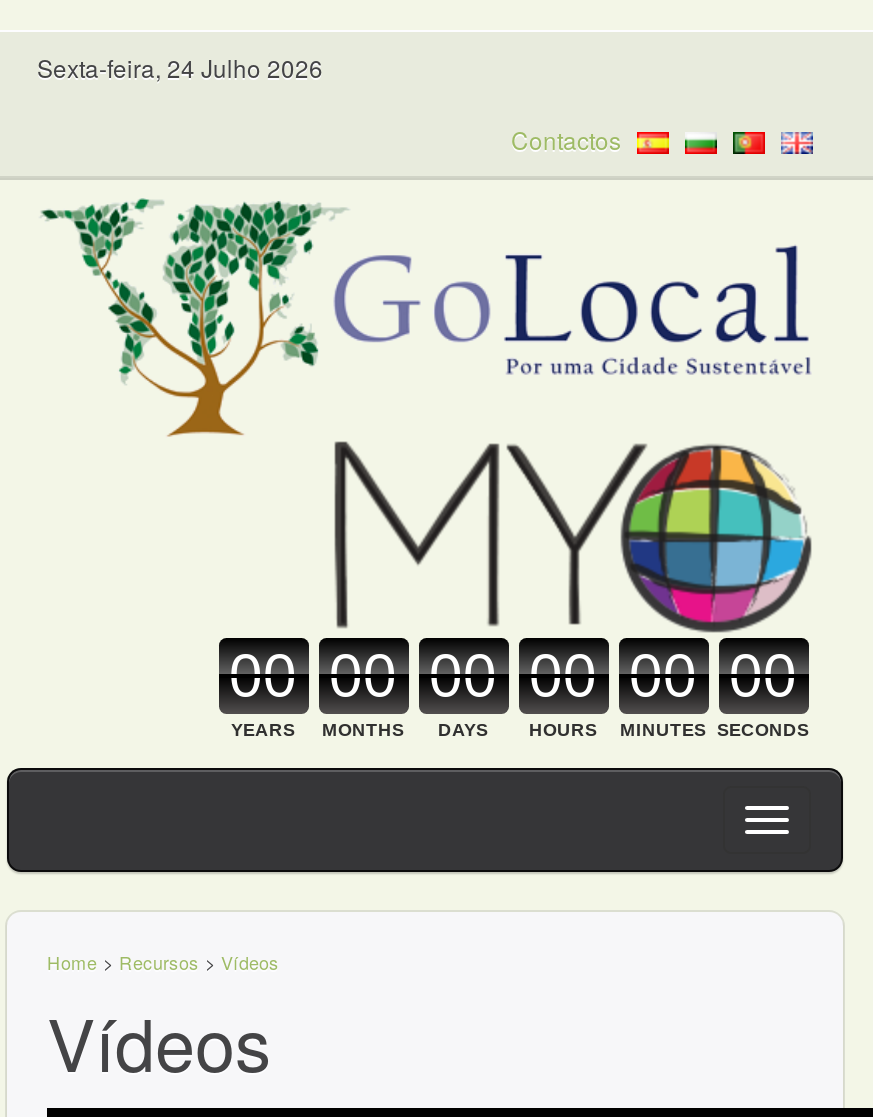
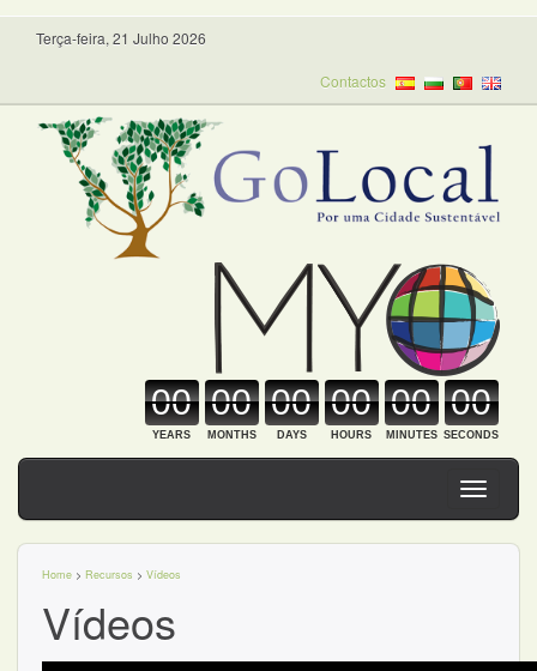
- Sexta-feira, 24 Julho 2026
+ Terça-feira, 21 Julho 2026
